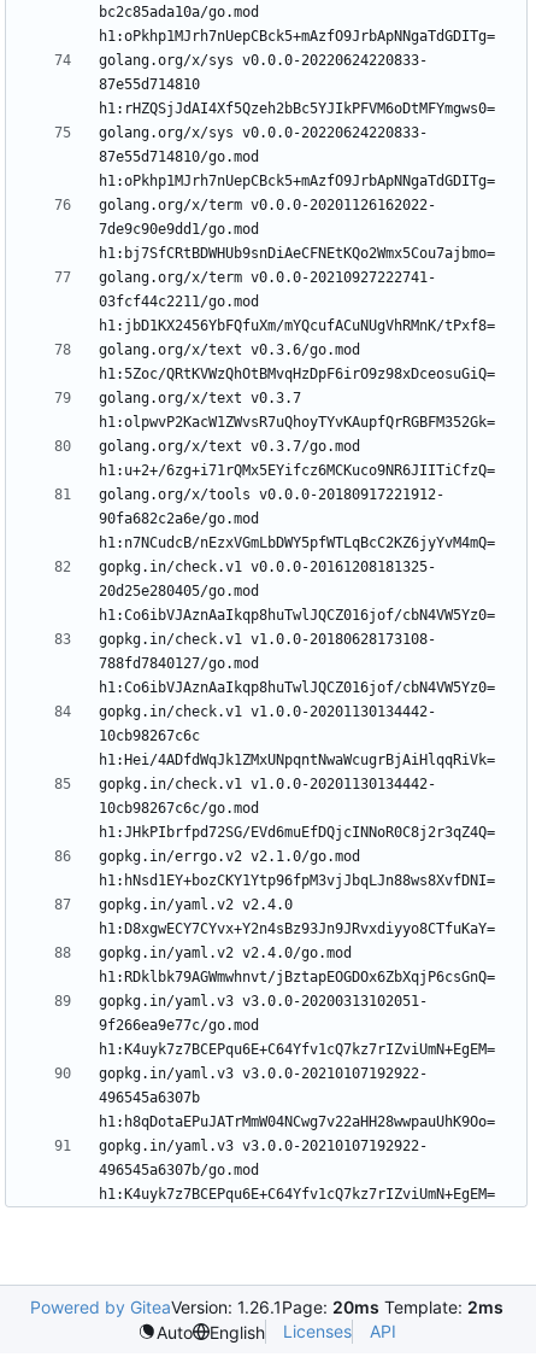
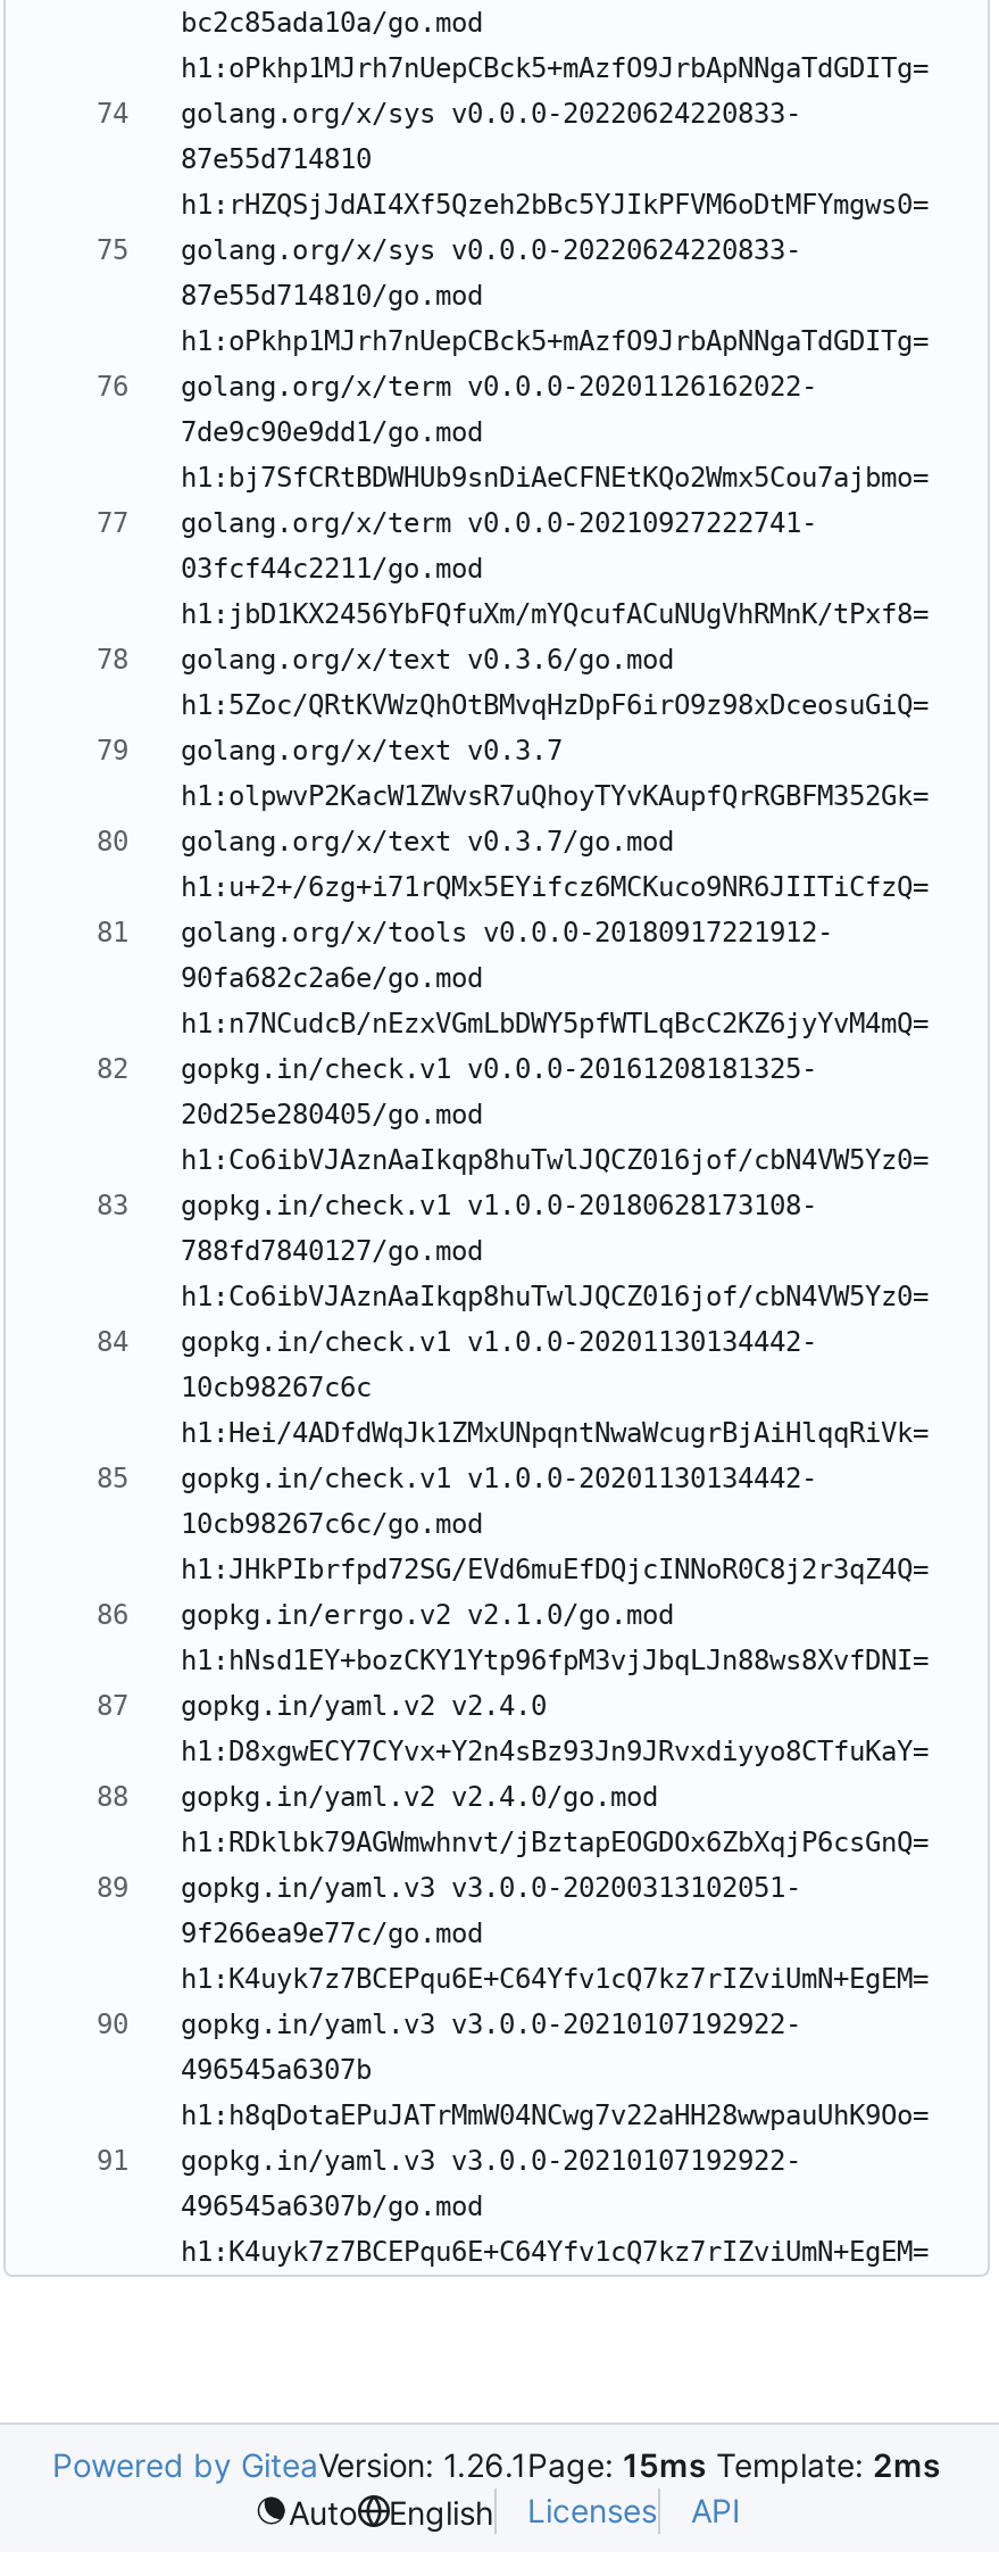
- Powered by GiteaVersion: 1.26.1 Page: 20ms Template: 2ms
+ Powered by GiteaVersion: 1.26.1 Page: 15ms Template: 2ms
